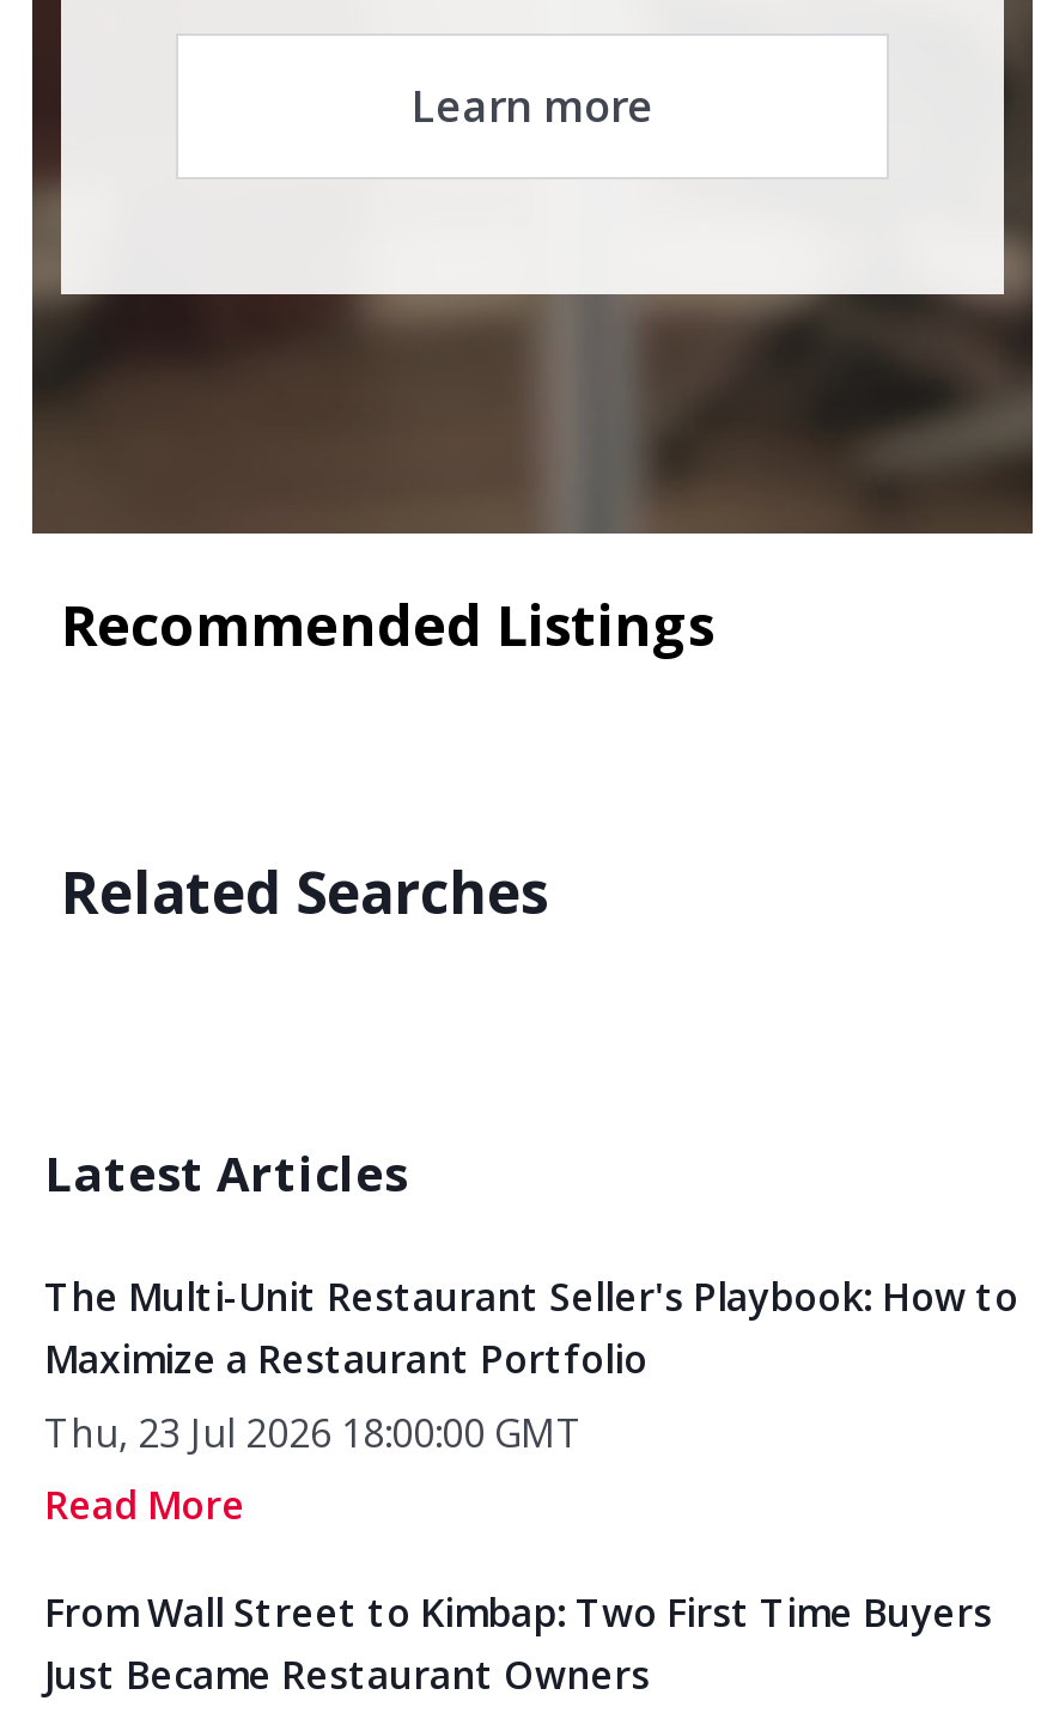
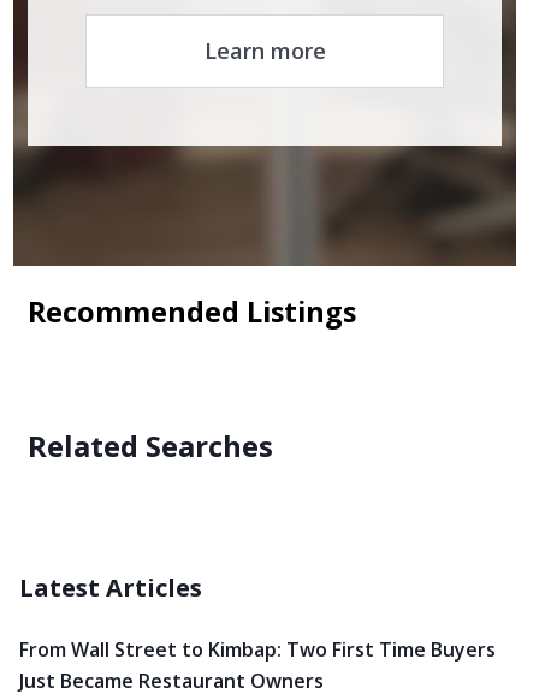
- The Multi-Unit Restaurant Seller's Playbook: How to
- Maximize a Restaurant Portfolio
- Thu, 23 Jul 2026 18:00:00 GMT
- Read More
